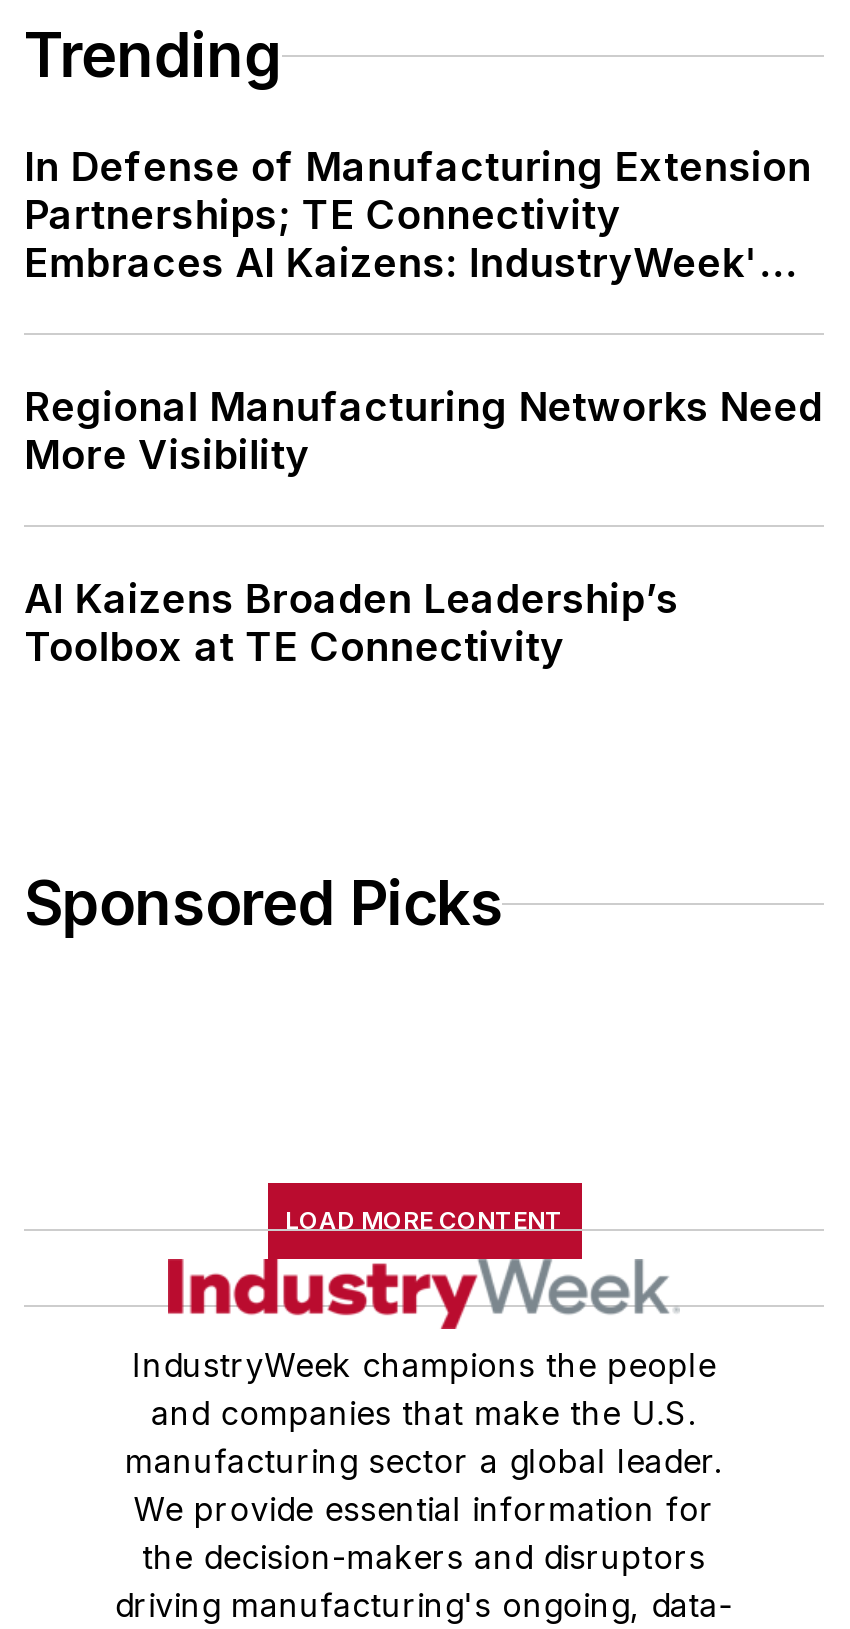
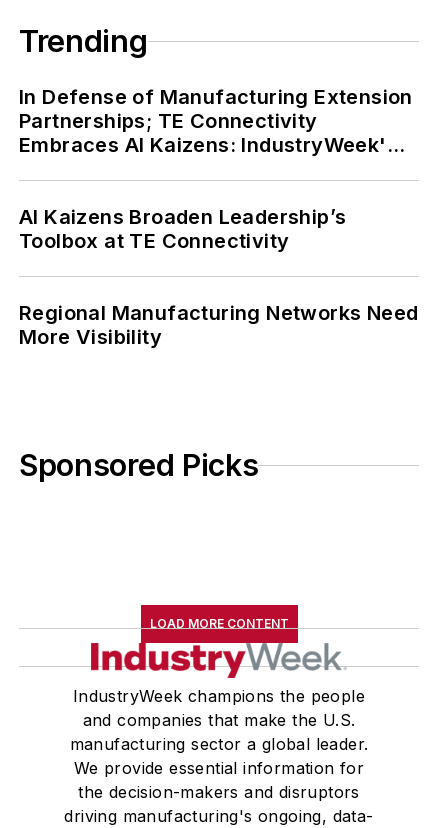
moved down: Regional Manufacturing Networks Need | More Visibility

moved up: AI Kaizens Broaden Leadership’s | Toolbox at TE Connectivity
